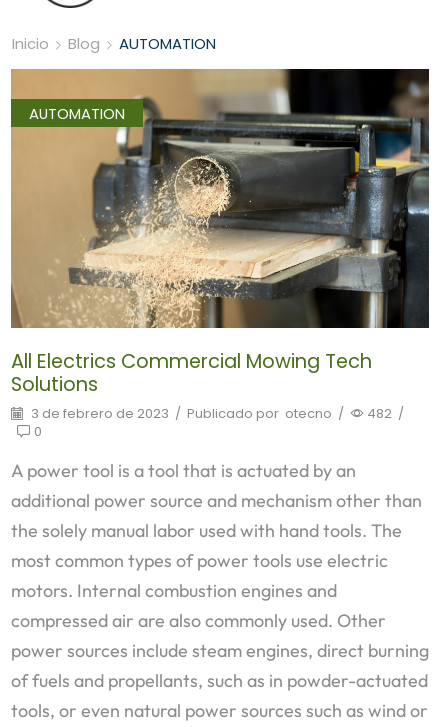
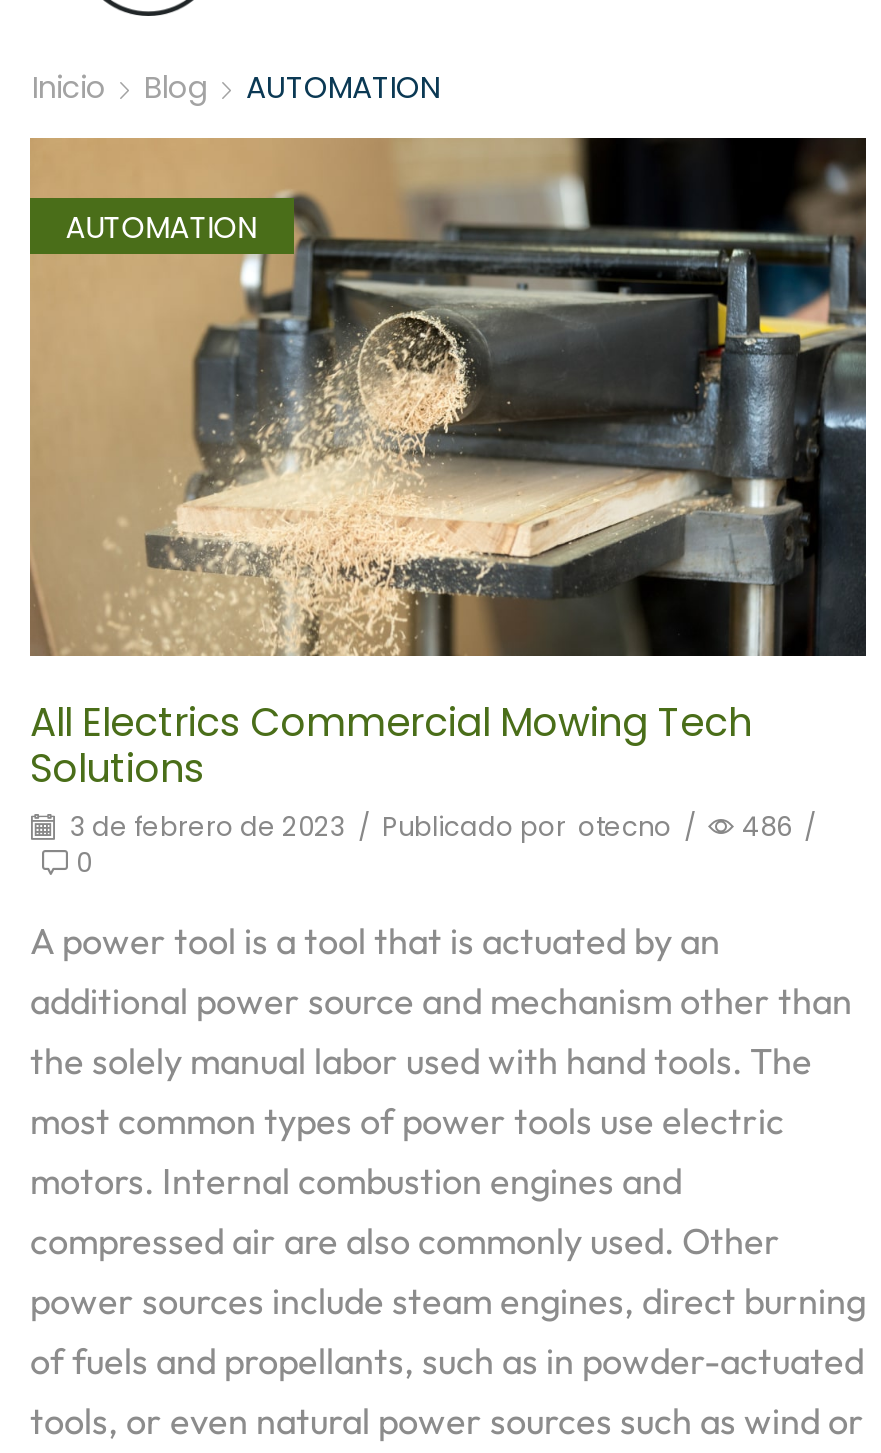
- 3 de febrero de 2023 / Publicado por otecno / 482 /
+ 3 de febrero de 2023 / Publicado por otecno / 486 /
